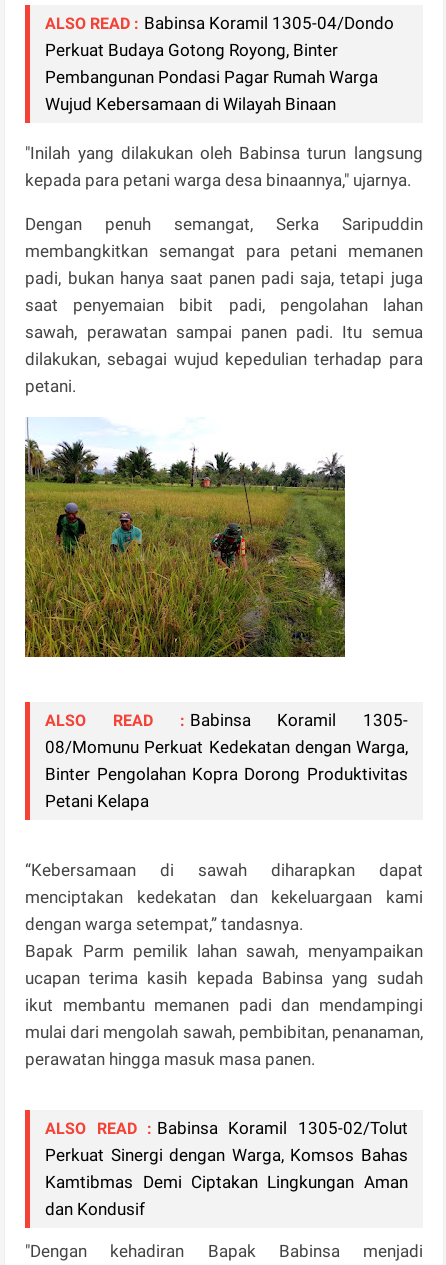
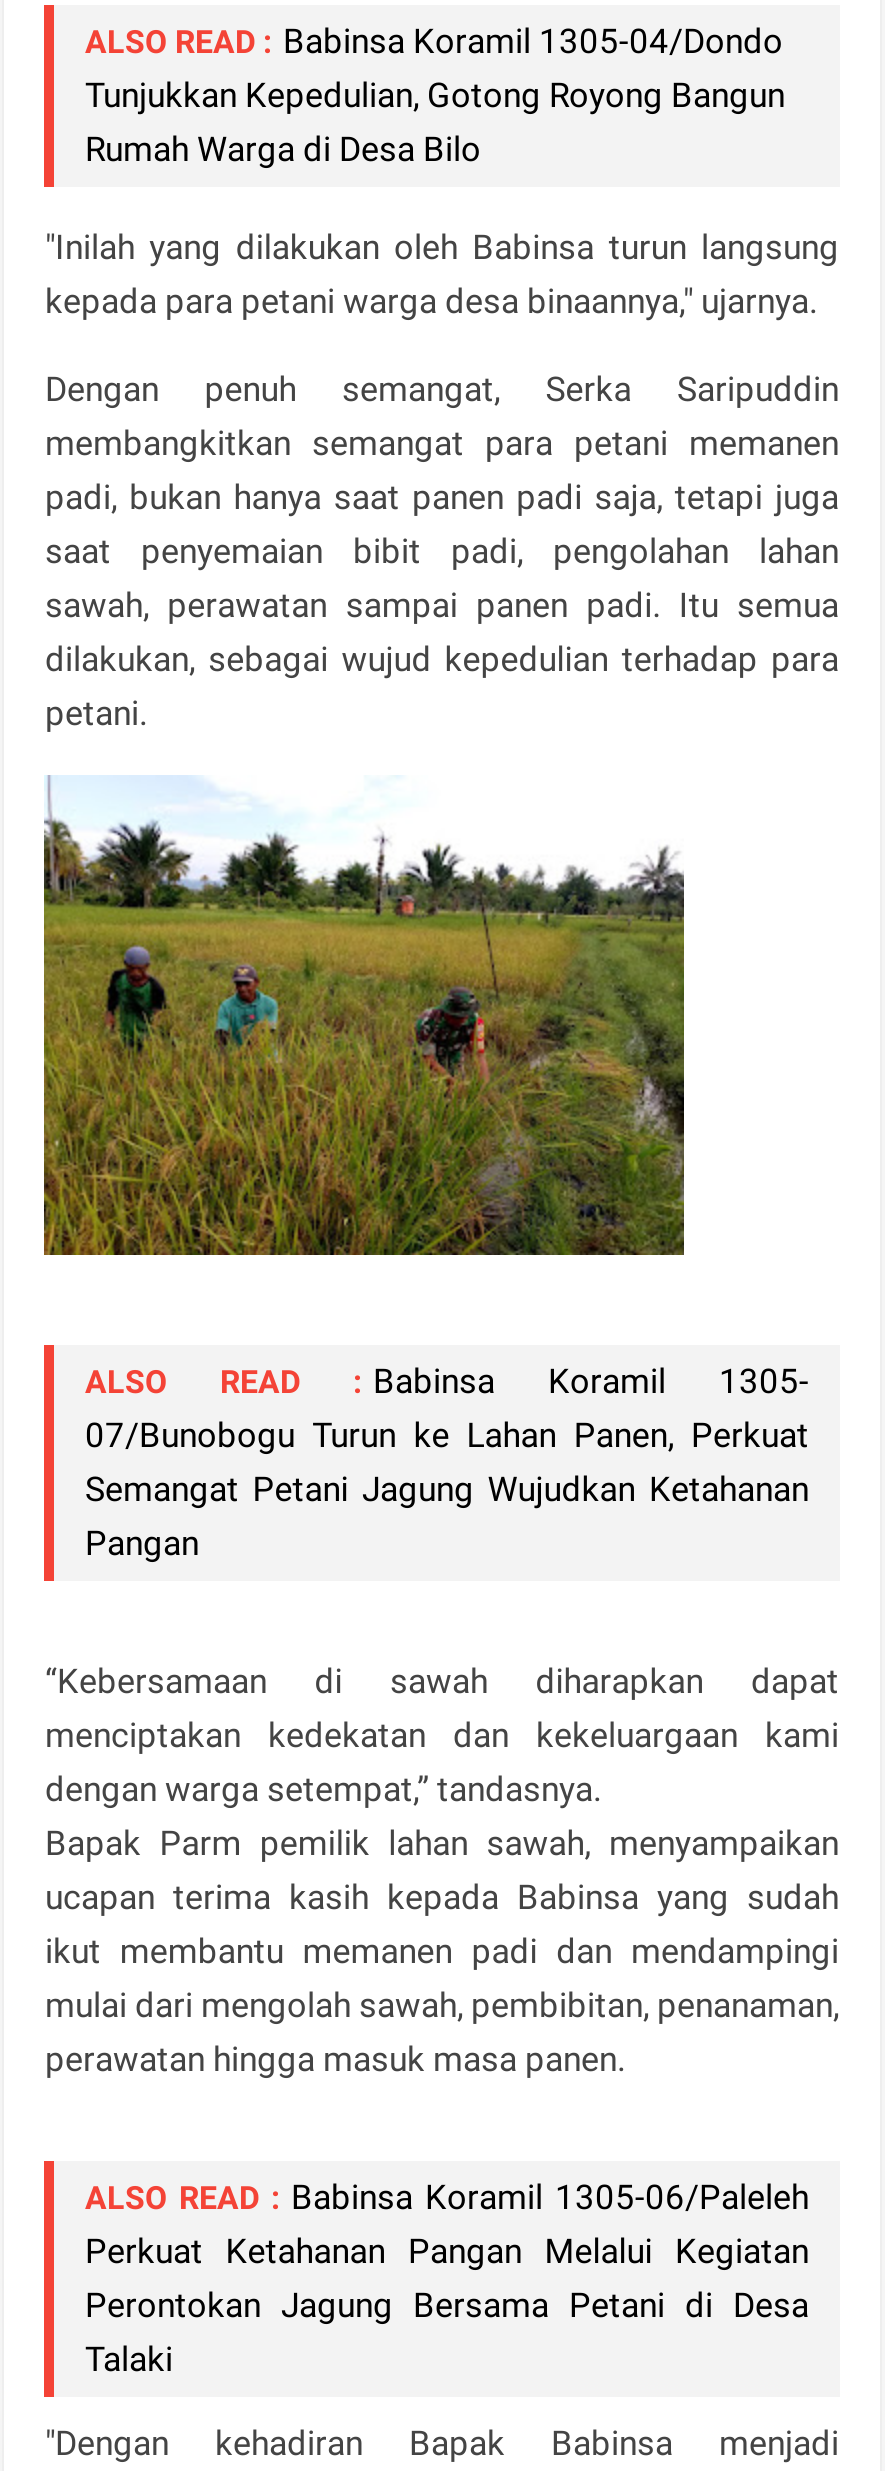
- Perkuat Budaya Gotong Royong, Binter
- Pembangunan Pondasi Pagar Rumah Warga
- Wujud Kebersamaan di Wilayah Binaan
+ Tunjukkan Kepedulian, Gotong Royong Bangun
+ Rumah Warga di Desa Bilo

- 08/Momunu Perkuat Kedekatan dengan Warga,
- Binter Pengolahan Kopra Dorong Produktivitas
- Petani Kelapa
+ 07/Bunobogu Turun ke Lahan Panen, Perkuat
+ Semangat Petani Jagung Wujudkan Ketahanan
+ Pangan

- ALSO READ : Babinsa Koramil 1305-02/Tolut
- Perkuat Sinergi dengan Warga, Komsos Bahas
- Kamtibmas Demi Ciptakan Lingkungan Aman
- dan Kondusif
+ ALSO READ : Babinsa Koramil 1305-06/Paleleh
+ Perkuat Ketahanan Pangan Melalui Kegiatan
+ Perontokan Jagung Bersama Petani di Desa
+ Talaki
